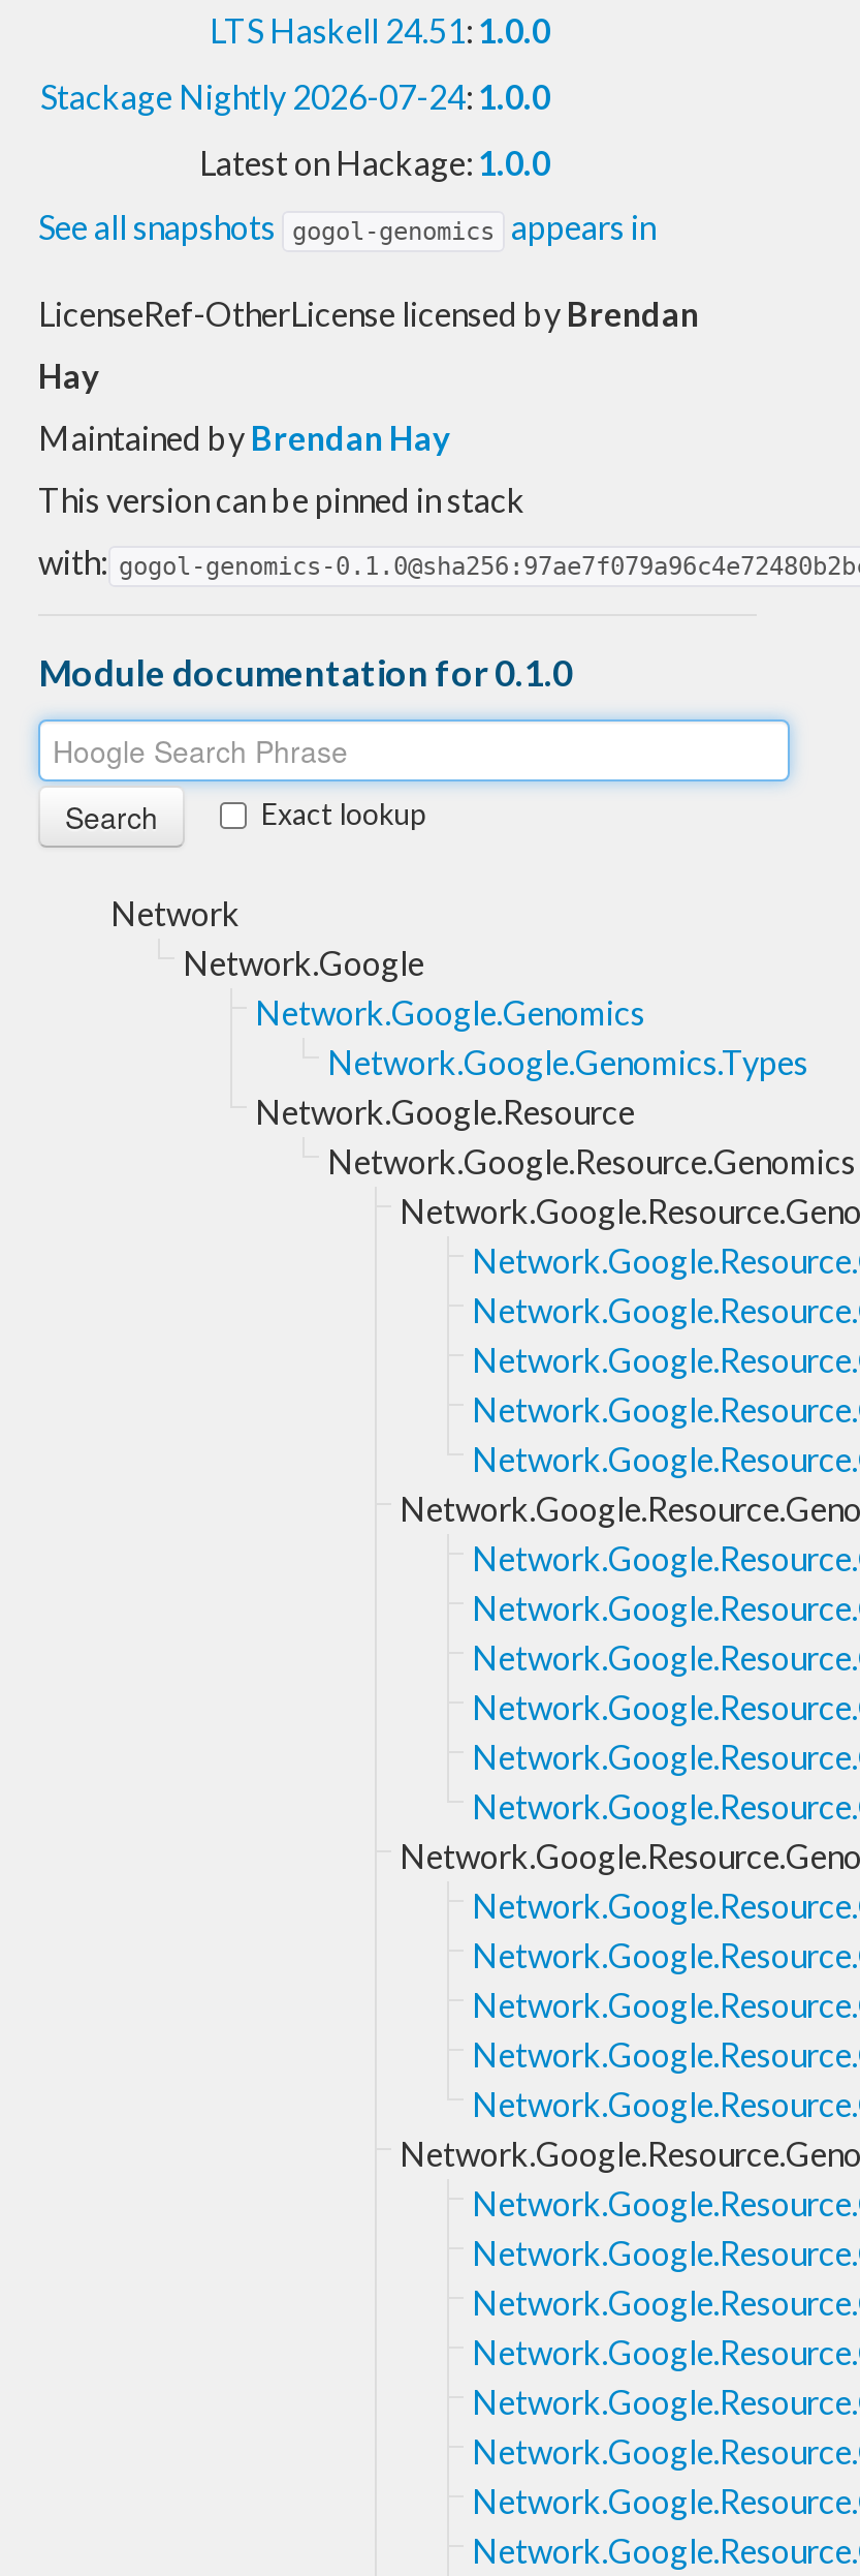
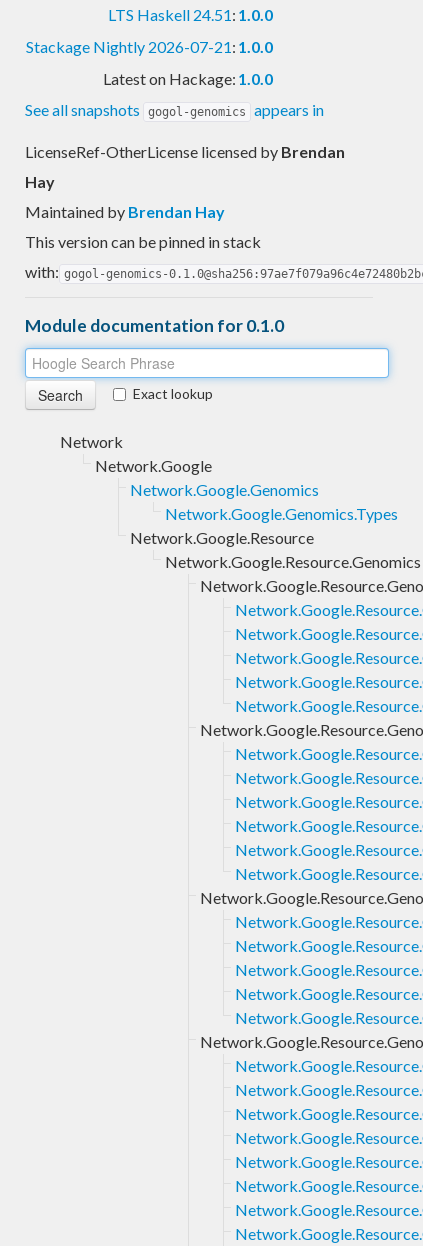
- Stackage Nightly 2026-07-24: 1.0.0
+ Stackage Nightly 2026-07-21: 1.0.0
